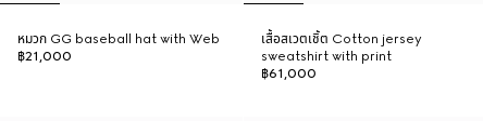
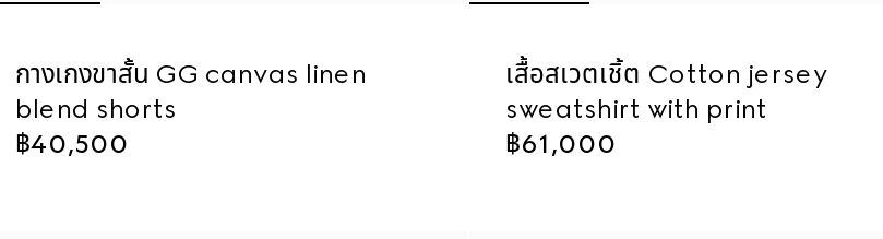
- หมวก GG baseball hat with Web
- ฿21,000
+ กางเกงขาสั้น GG canvas linen
+ blend shorts
+ ฿40,500
